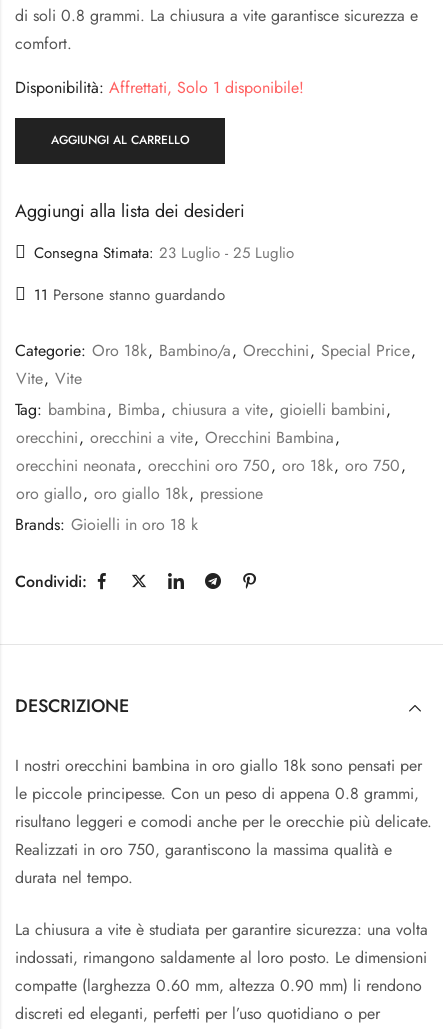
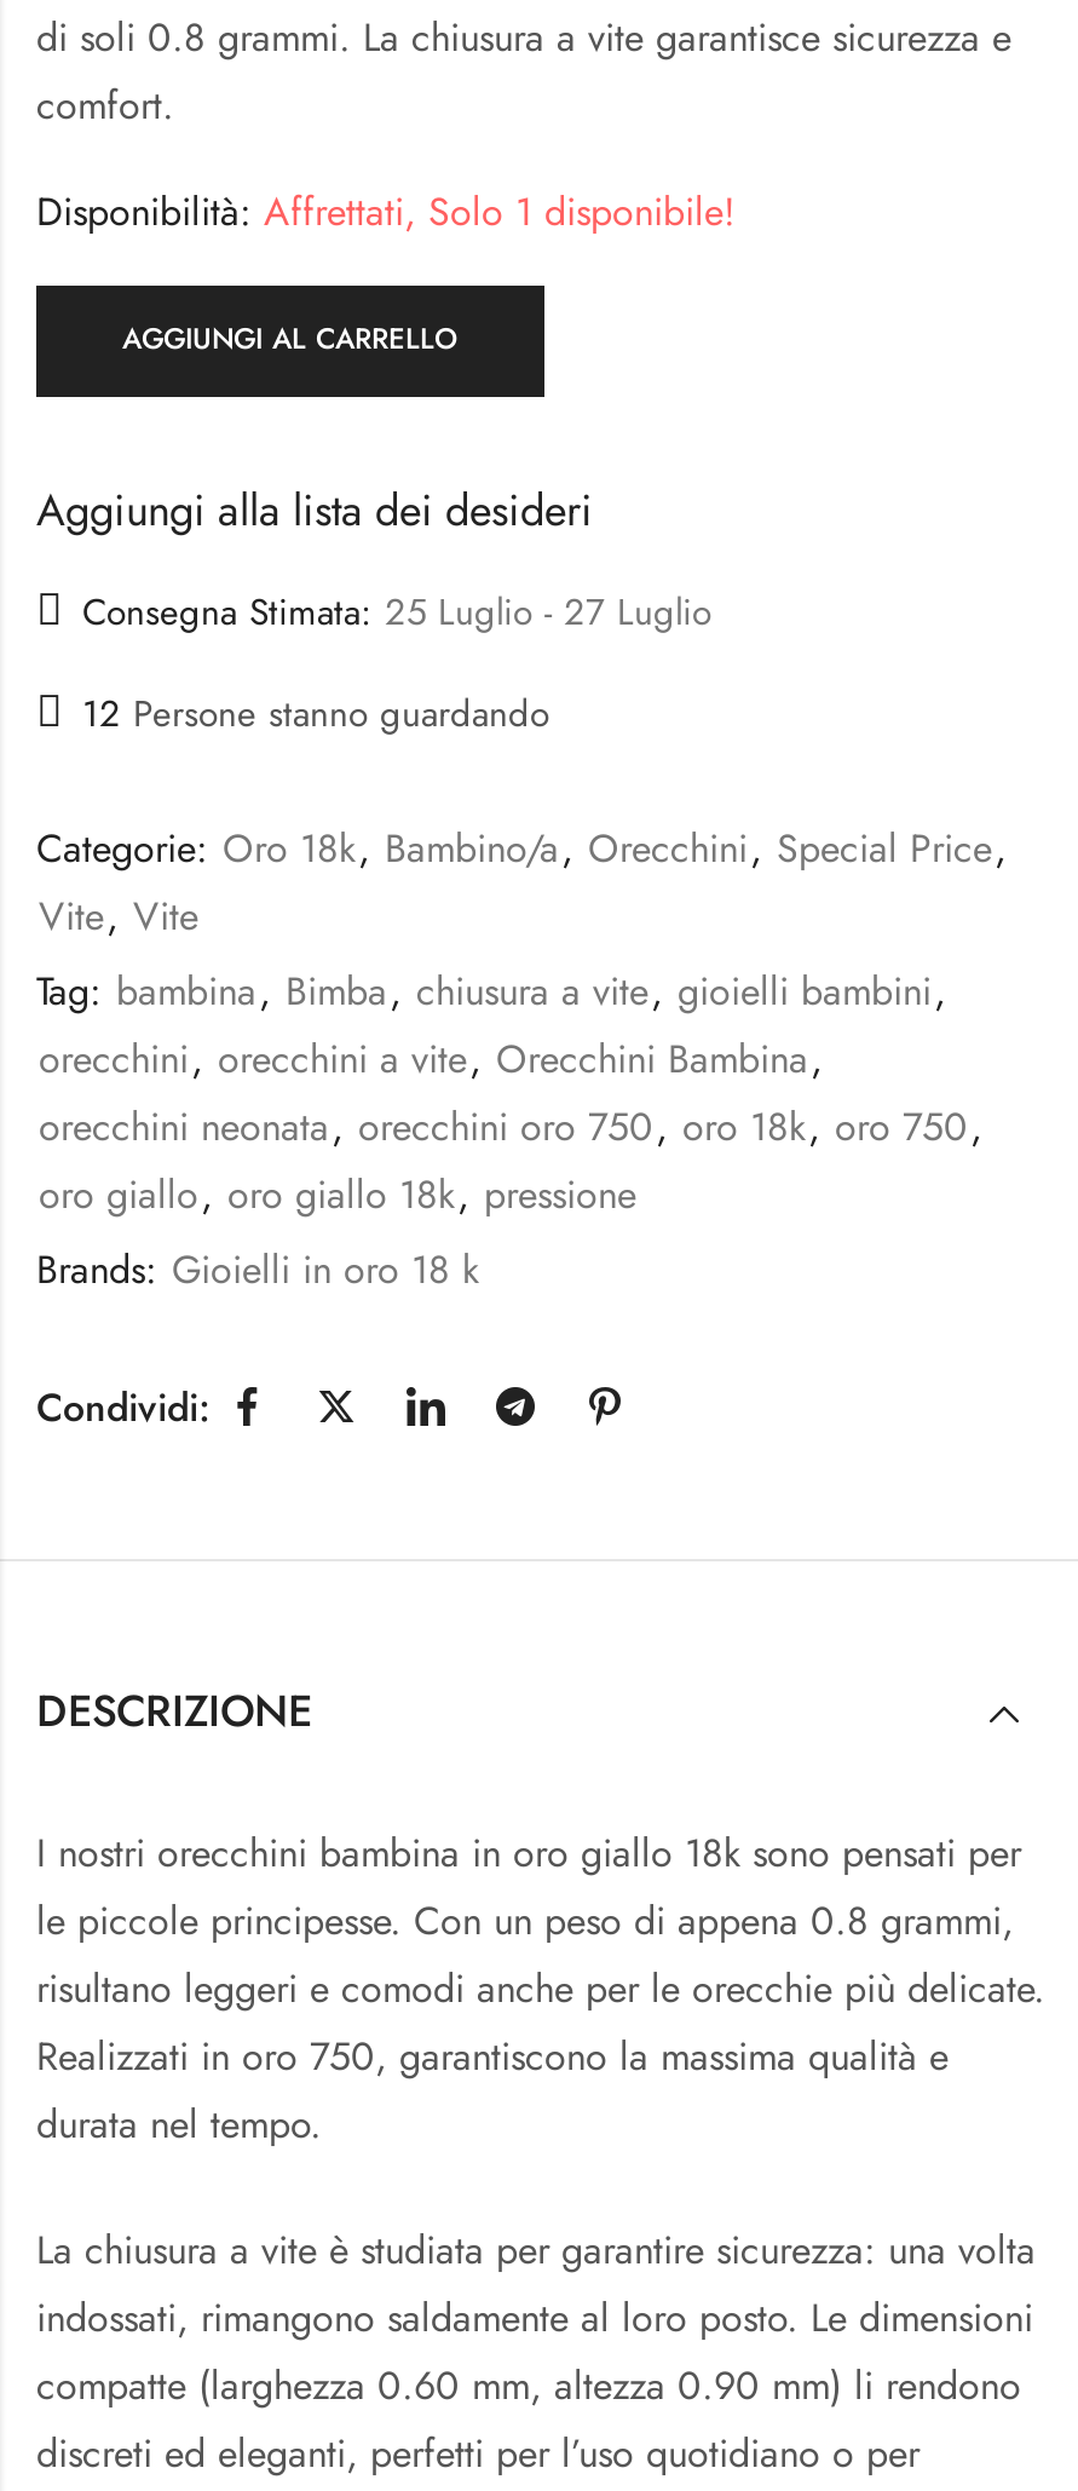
- Consegna Stimata: 23 Luglio - 25 Luglio
+ Consegna Stimata: 25 Luglio - 27 Luglio

- 11 Persone stanno guardando
+ 12 Persone stanno guardando
